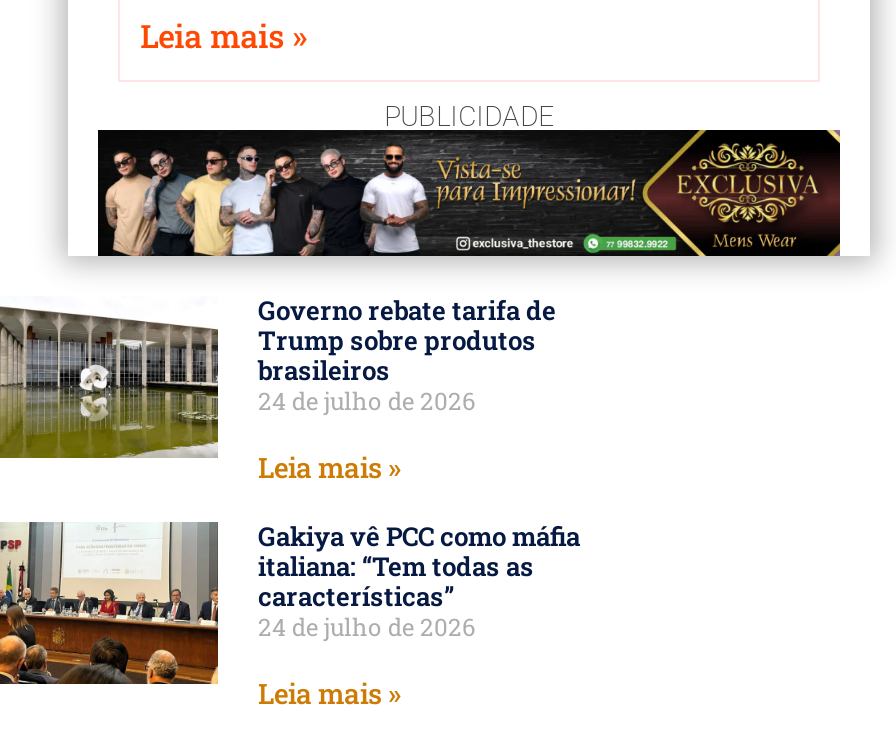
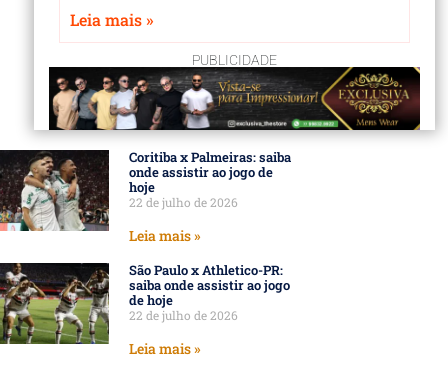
- [image]
- Governo rebate tarifa de
- Trump sobre produtos
- brasileiros
- 24 de julho de 2026
+ [image]
+ Coritiba x Palmeiras: saiba
+ onde assistir ao jogo de
+ hoje
+ 22 de julho de 2026

- [image]
- Gakiya vê PCC como máfia
- italiana: “Tem todas as
- características”
- 24 de julho de 2026
+ [image]
+ São Paulo x Athletico-PR:
+ saiba onde assistir ao jogo
+ de hoje
+ 22 de julho de 2026
